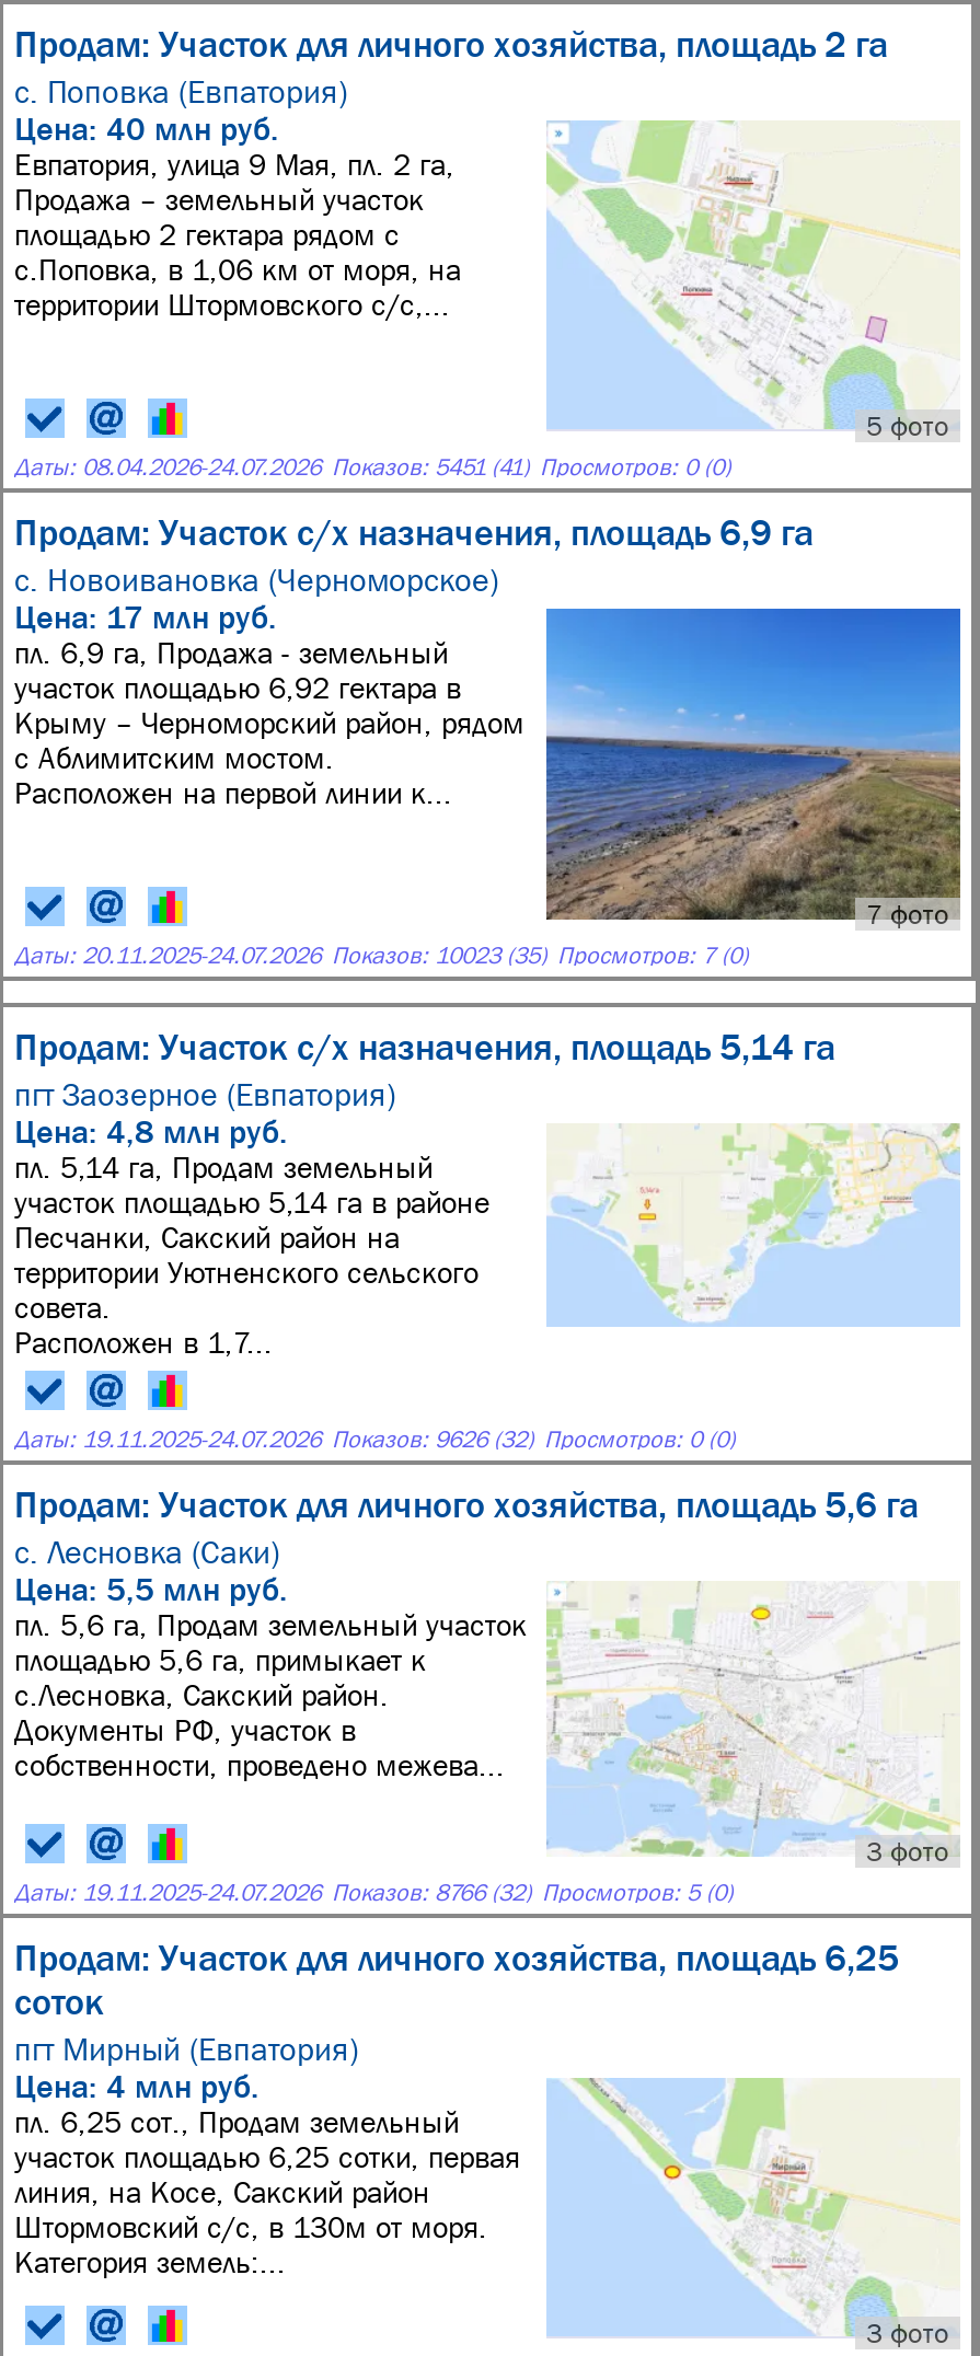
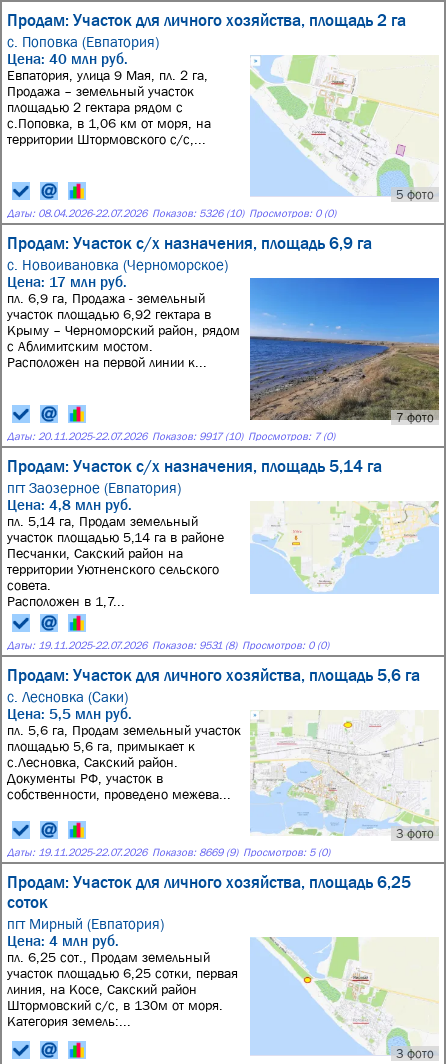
- Даты: 08.04.2026-24.07.2026 Показов: 5451 (41) Просмотров: 0 (0)
+ Даты: 08.04.2026-22.07.2026 Показов: 5326 (10) Просмотров: 0 (0)

- Даты: 20.11.2025-24.07.2026 Показов: 10023 (35) Просмотров: 7 (0)
+ Даты: 20.11.2025-22.07.2026 Показов: 9917 (10) Просмотров: 7 (0)

- Даты: 19.11.2025-24.07.2026 Показов: 9626 (32) Просмотров: 0 (0)
+ Даты: 19.11.2025-22.07.2026 Показов: 9531 (8) Просмотров: 0 (0)

- Даты: 19.11.2025-24.07.2026 Показов: 8766 (32) Просмотров: 5 (0)
+ Даты: 19.11.2025-22.07.2026 Показов: 8669 (9) Просмотров: 5 (0)
